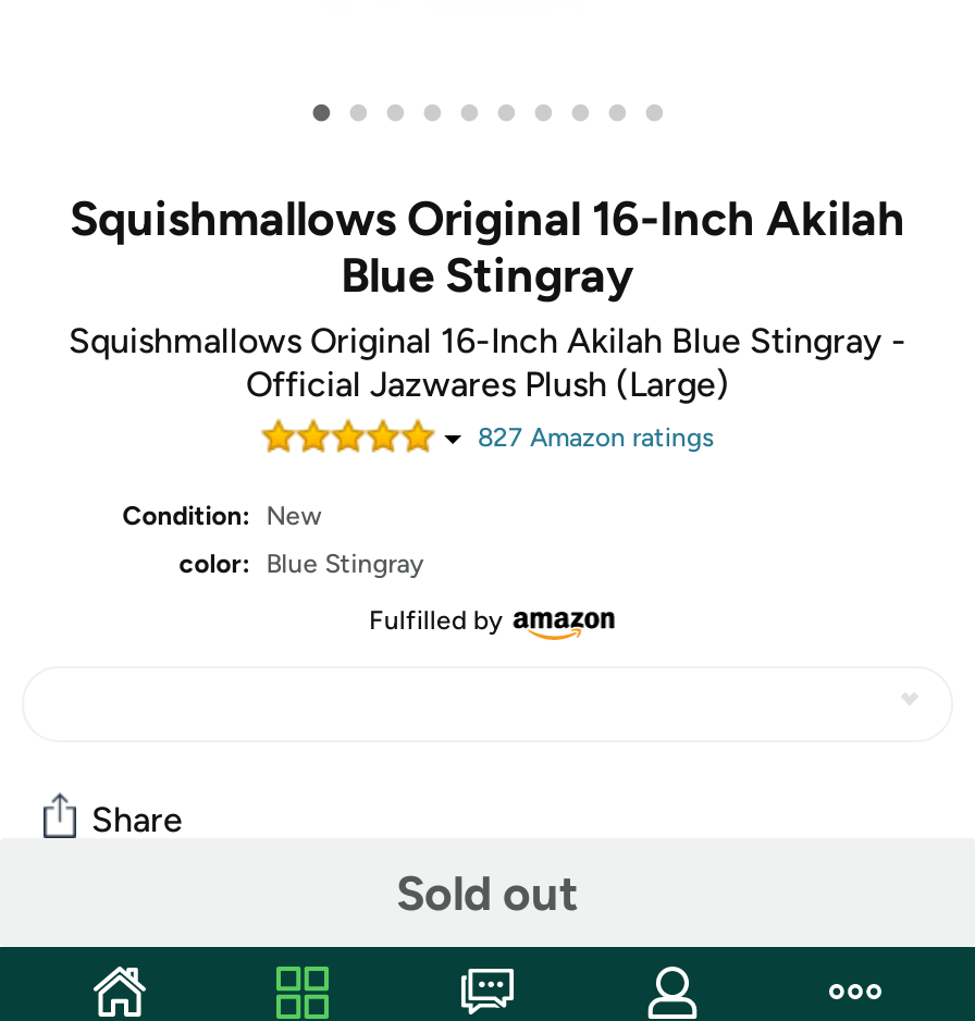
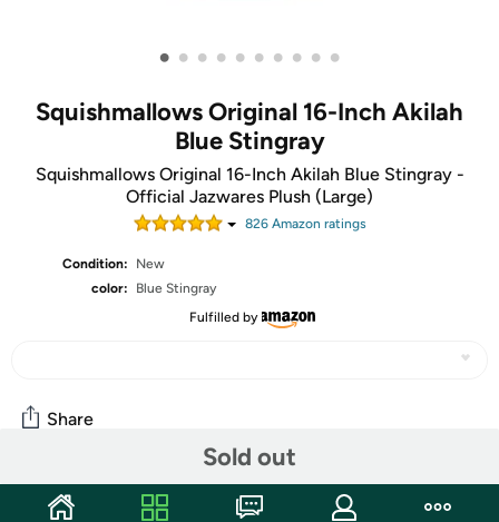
- 827 Amazon ratings
+ 826 Amazon ratings
